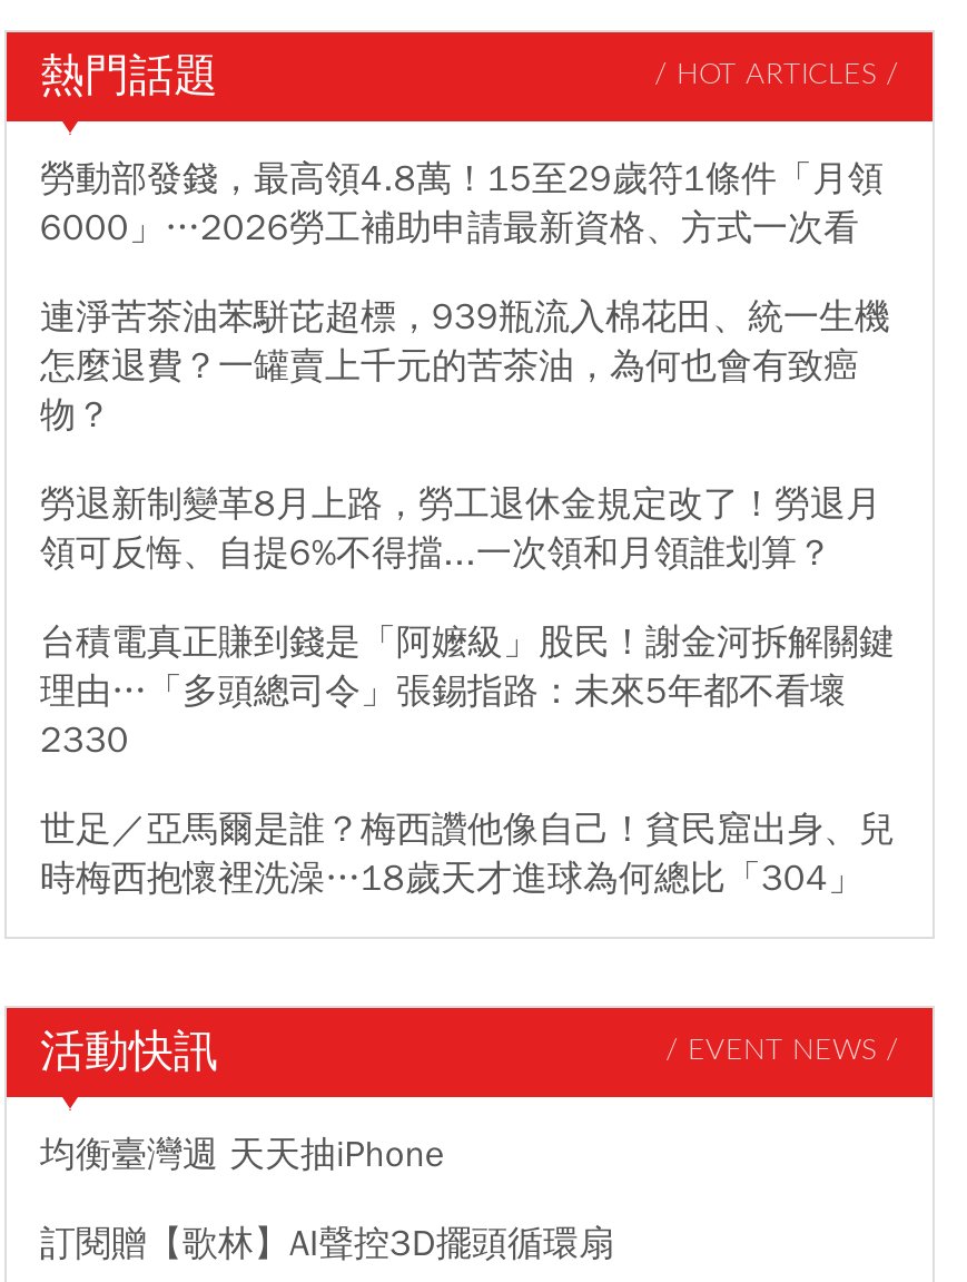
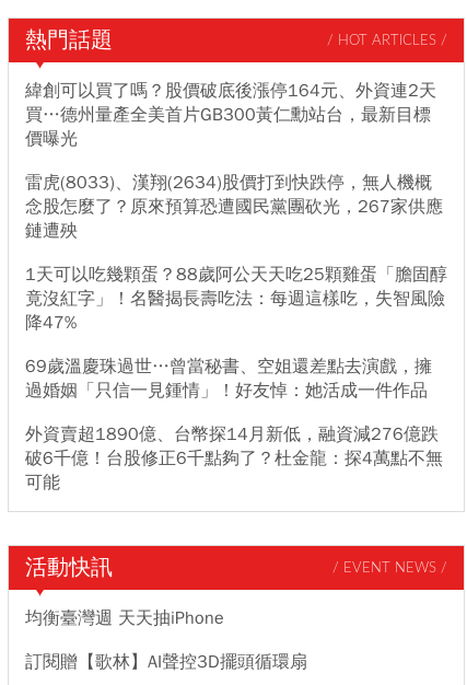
- 勞動部發錢，最高領4.8萬！15至29歲符1條件「月領
- 6000」…2026勞工補助申請最新資格、方式一次看
+ 緯創可以買了嗎？股價破底後漲停164元、外資連2天
+ 買…德州量產全美首片GB300黃仁勳站台，最新目標
+ 價曝光

- 連淨苦茶油苯駢芘超標，939瓶流入棉花田、統一生機
- 怎麼退費？一罐賣上千元的苦茶油，為何也會有致癌
- 物？
+ 雷虎(8033)、漢翔(2634)股價打到快跌停，無人機概
+ 念股怎麼了？原來預算恐遭國民黨團砍光，267家供應
+ 鏈遭殃

- 勞退新制變革8月上路，勞工退休金規定改了！勞退月
- 領可反悔、自提6%不得擋...一次領和月領誰划算？
+ 1天可以吃幾顆蛋？88歲阿公天天吃25顆雞蛋「膽固醇
+ 竟沒紅字」！名醫揭長壽吃法：每週這樣吃，失智風險
+ 降47%

- 台積電真正賺到錢是「阿嬤級」股民！謝金河拆解關鍵
- 理由…「多頭總司令」張錫指路：未來5年都不看壞
- 2330
+ 69歲溫慶珠過世…曾當秘書、空姐還差點去演戲，擁
+ 過婚姻「只信一見鍾情」！好友悼：她活成一件作品

- 世足／亞馬爾是誰？梅西讚他像自己！貧民窟出身、兒
- 時梅西抱懷裡洗澡…18歲天才進球為何總比「304」
+ 外資賣超1890億、台幣探14月新低，融資減276億跌
+ 破6千億！台股修正6千點夠了？杜金龍：探4萬點不無
+ 可能
